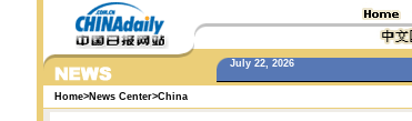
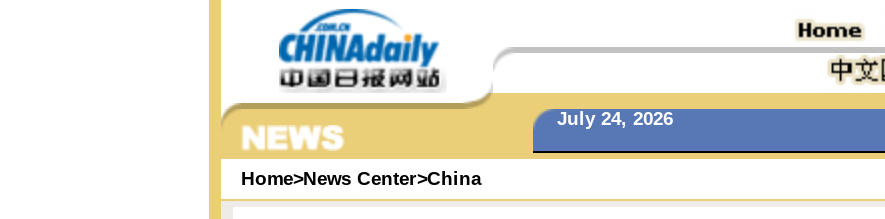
- July 22, 2026
+ July 24, 2026
